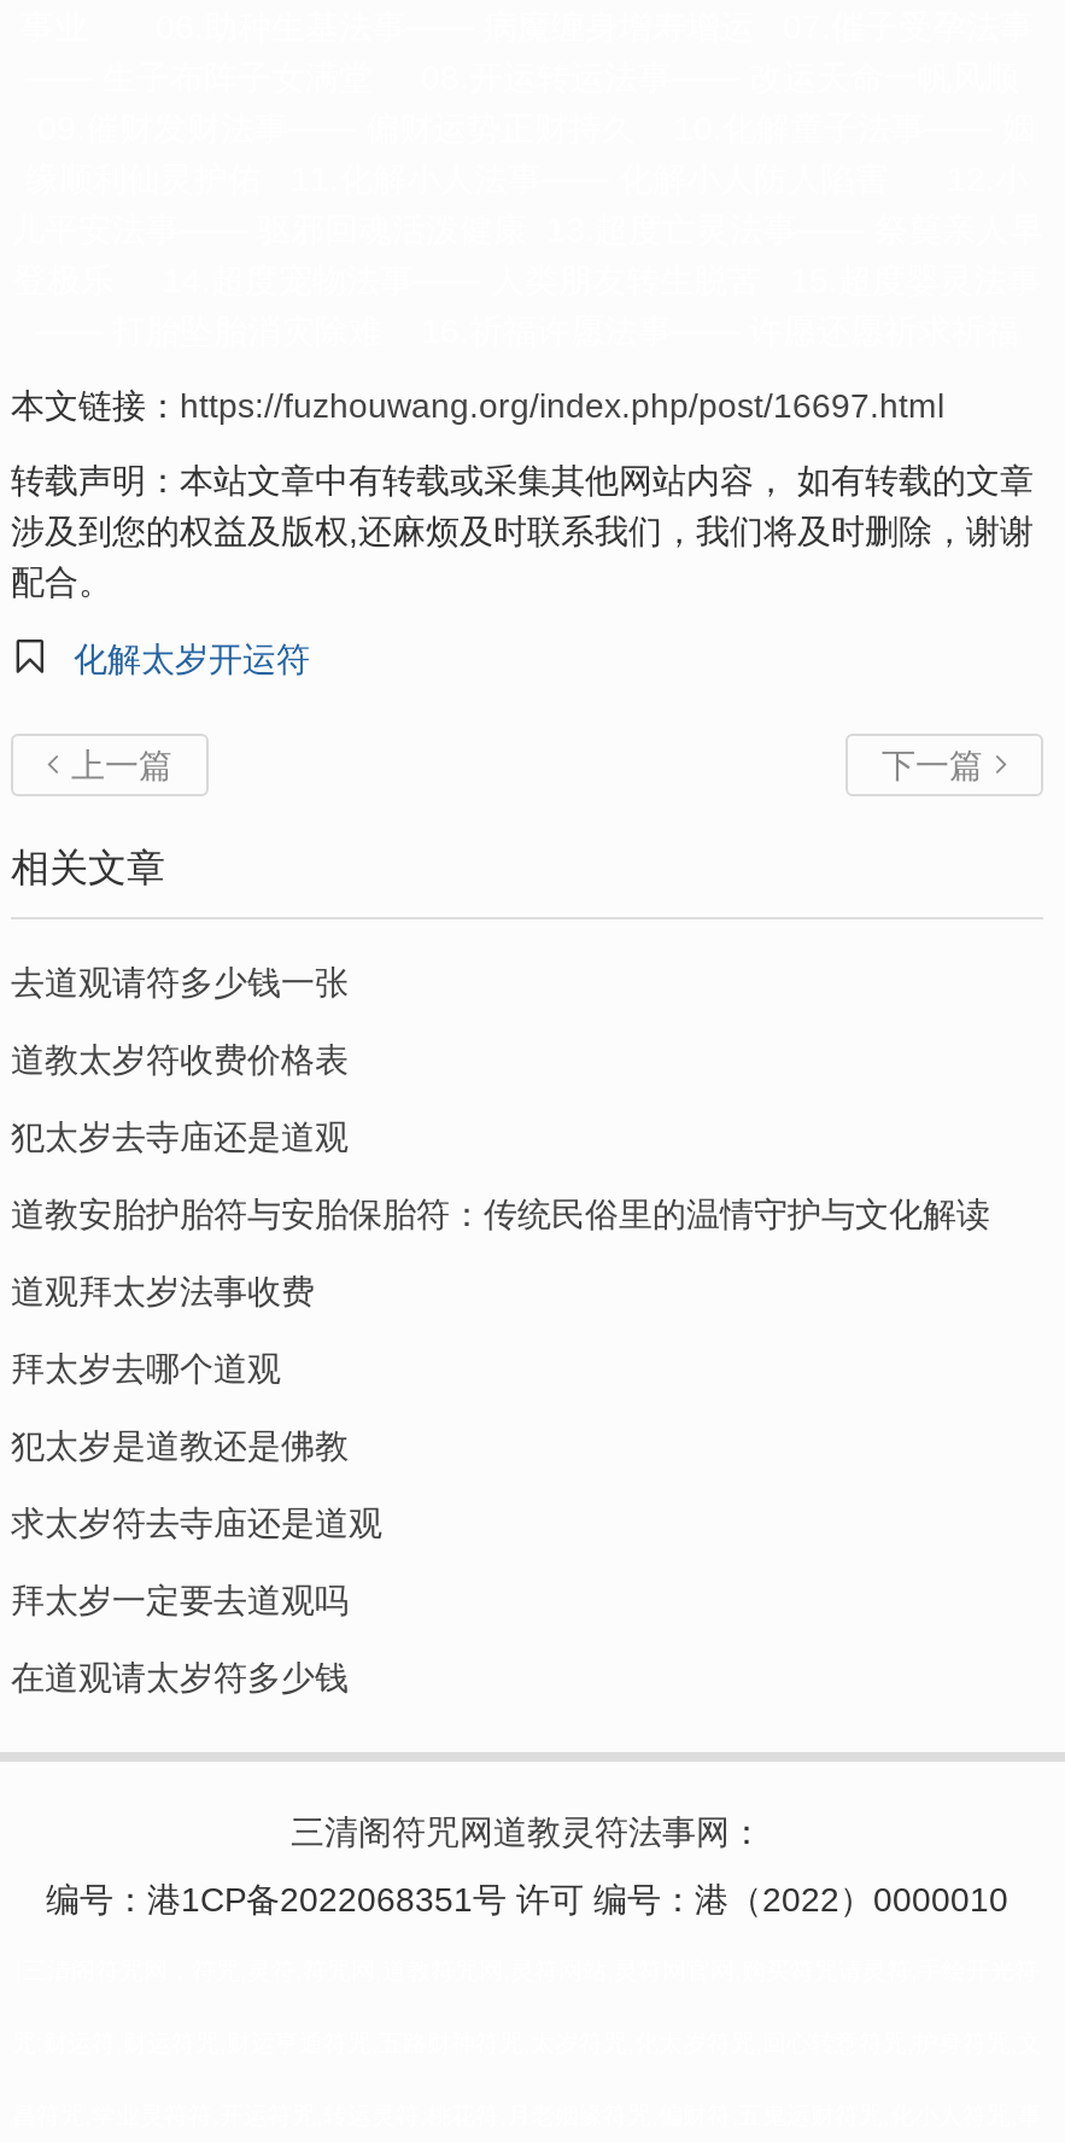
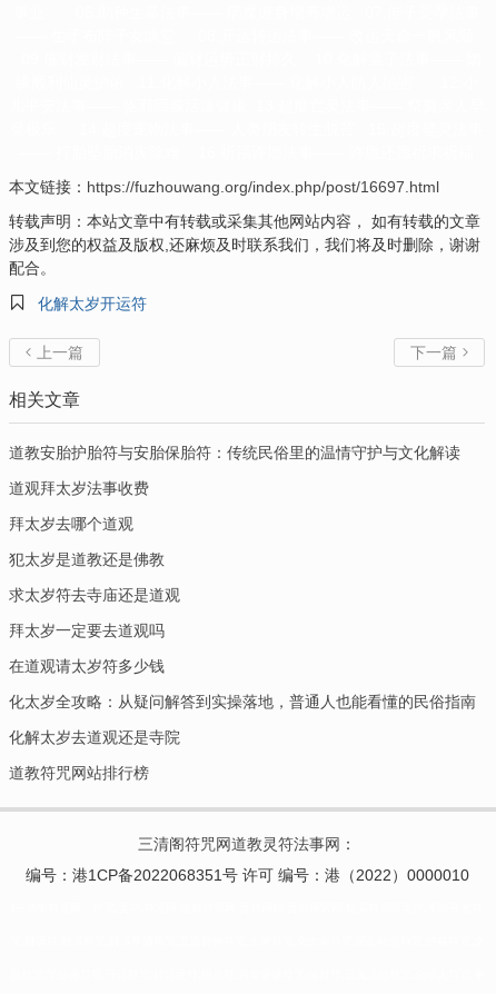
- 去道观请符多少钱一张
- 道教太岁符收费价格表
- 犯太岁去寺庙还是道观

moved up: 道教安胎护胎符与安胎保胎符：传统民俗里的温情守护与文化解读 | 道观拜太岁法事收费 | 拜太岁去哪个道观 | 犯太岁是道教还是佛教 | 求太岁符去寺庙还是道观 | 拜太岁一定要去道观吗 | 在道观请太岁符多少钱

+ 化太岁全攻略：从疑问解答到实操落地，普通人也能看懂的民俗指南
+ 化解太岁去道观还是寺院
+ 道教符咒网站排行榜
